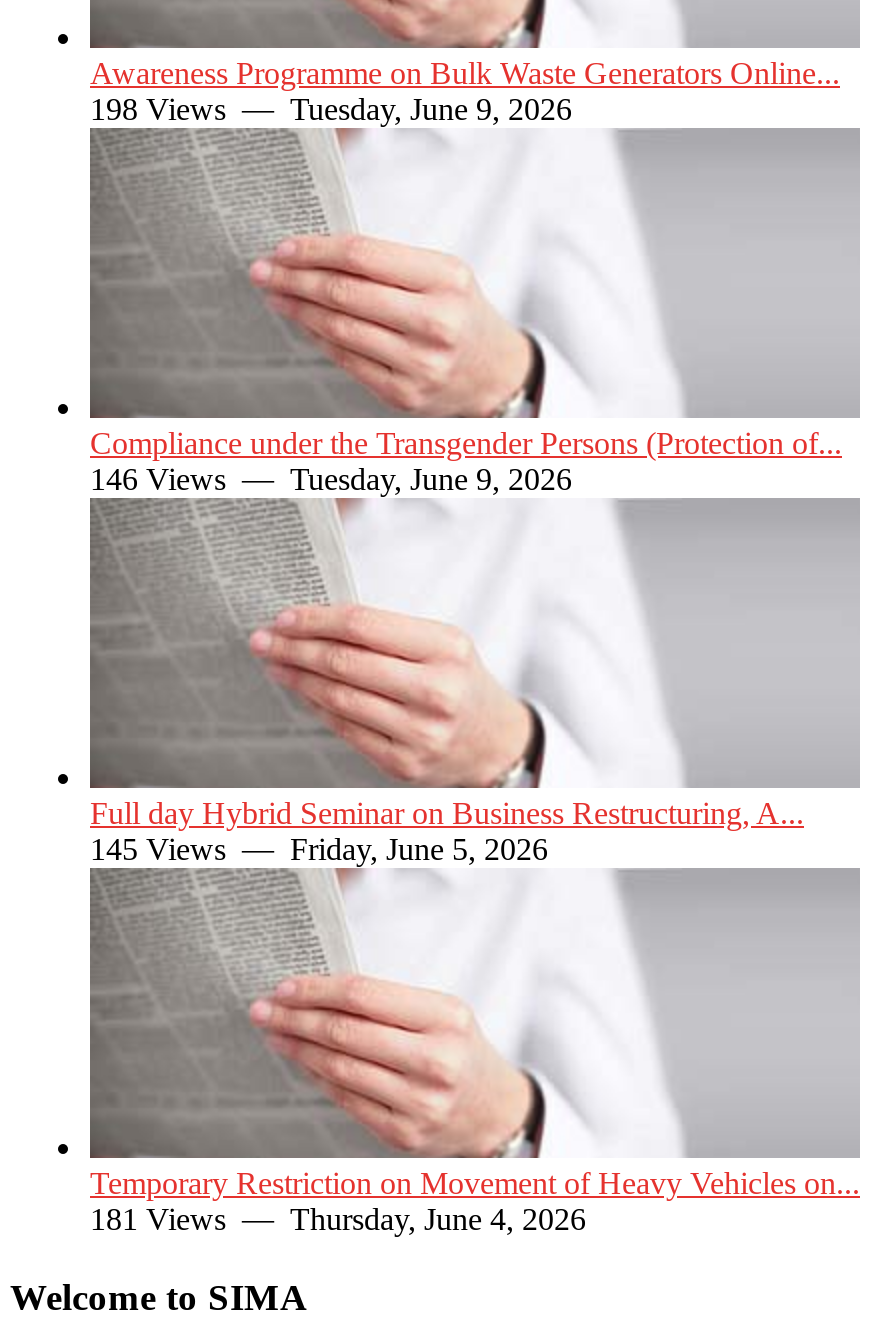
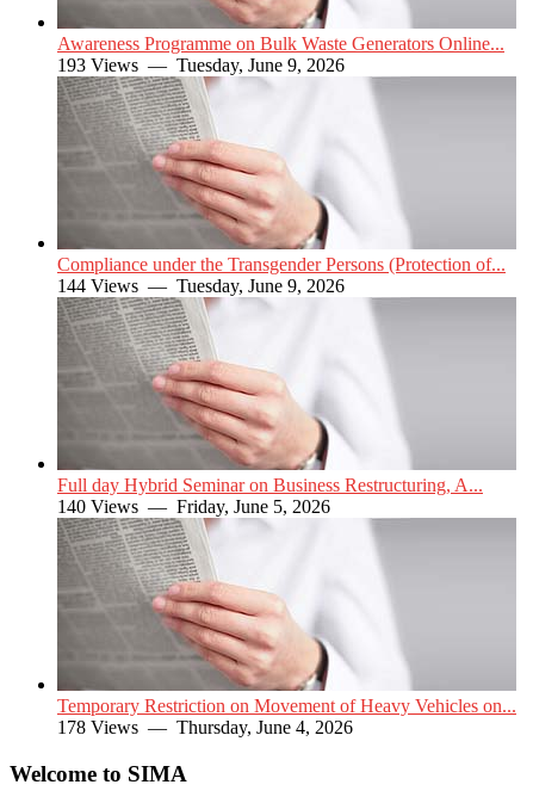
- 198 Views — Tuesday, June 9, 2026
+ 193 Views — Tuesday, June 9, 2026

- 146 Views — Tuesday, June 9, 2026
+ 144 Views — Tuesday, June 9, 2026

- 145 Views — Friday, June 5, 2026
+ 140 Views — Friday, June 5, 2026

- 181 Views — Thursday, June 4, 2026
+ 178 Views — Thursday, June 4, 2026
